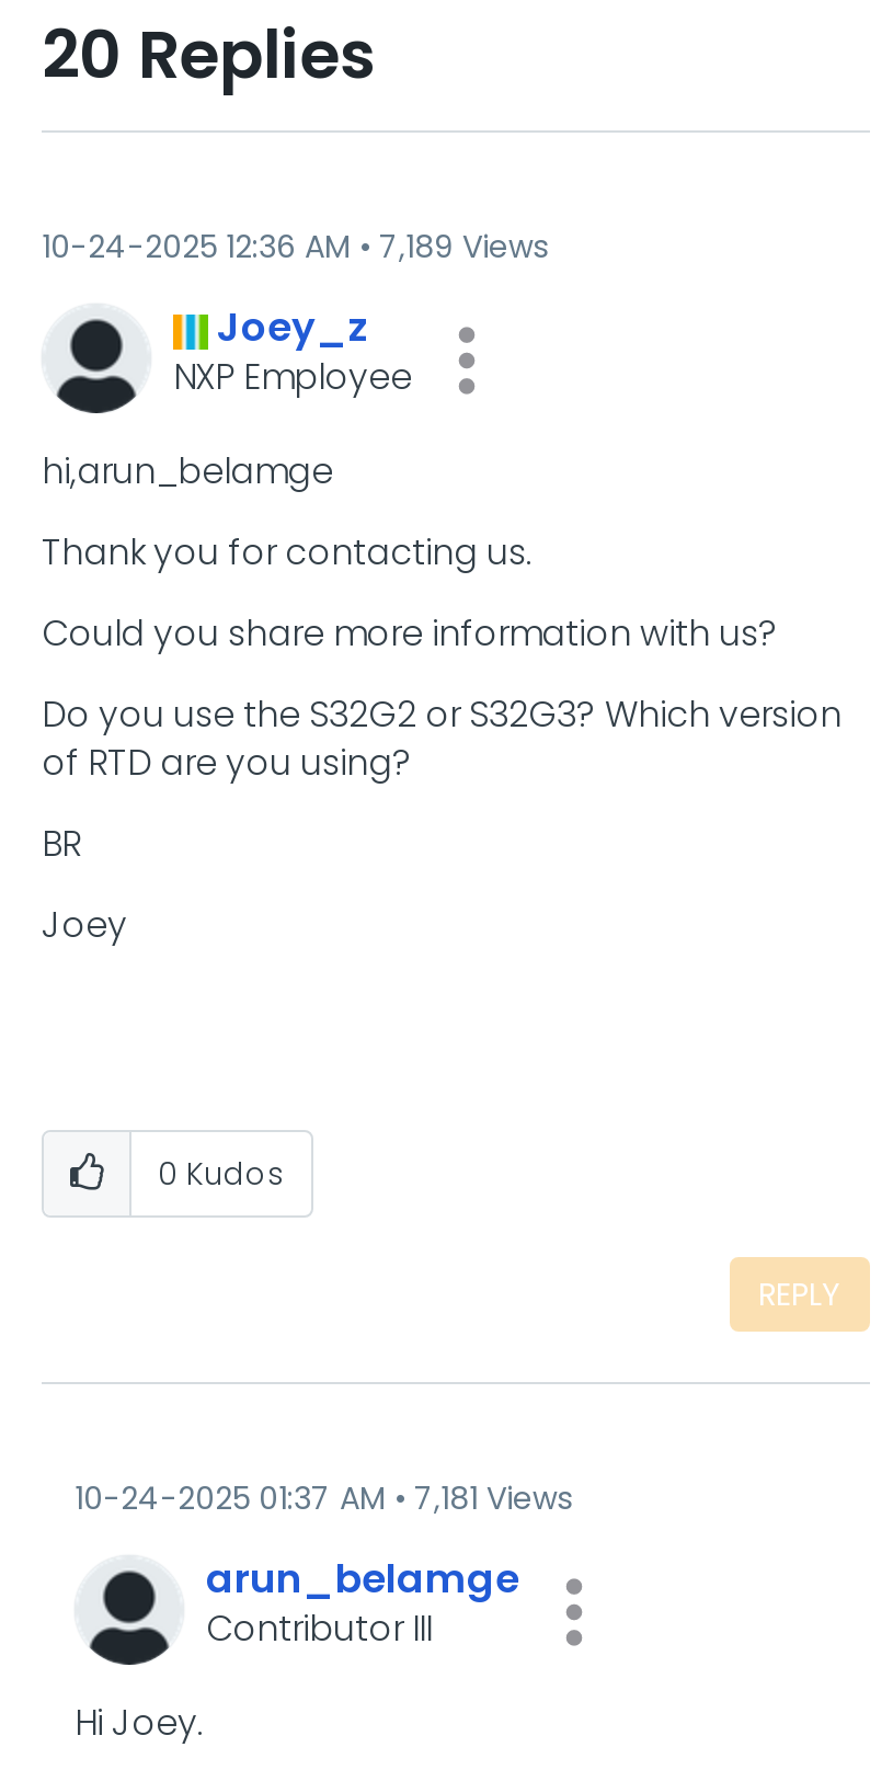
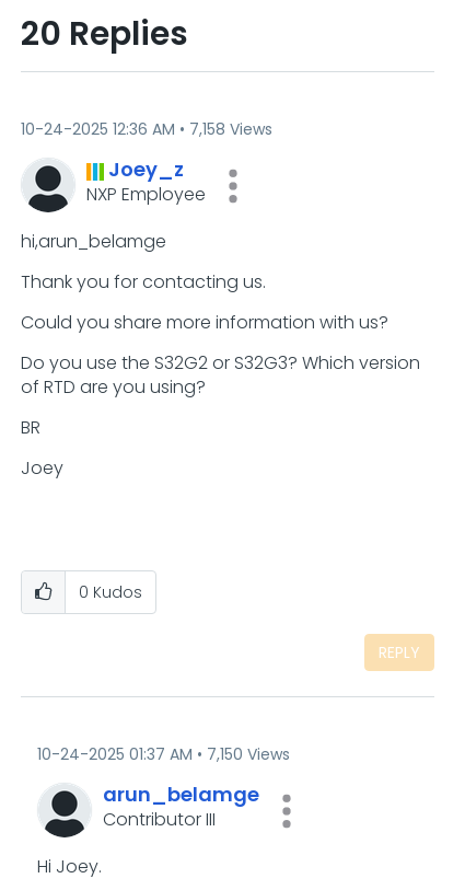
- 10-24-2025 12:36 AM 7,189 Views
+ 10-24-2025 12:36 AM 7,158 Views

- 10-24-2025 01:37 AM 7,181 Views
+ 10-24-2025 01:37 AM 7,150 Views
